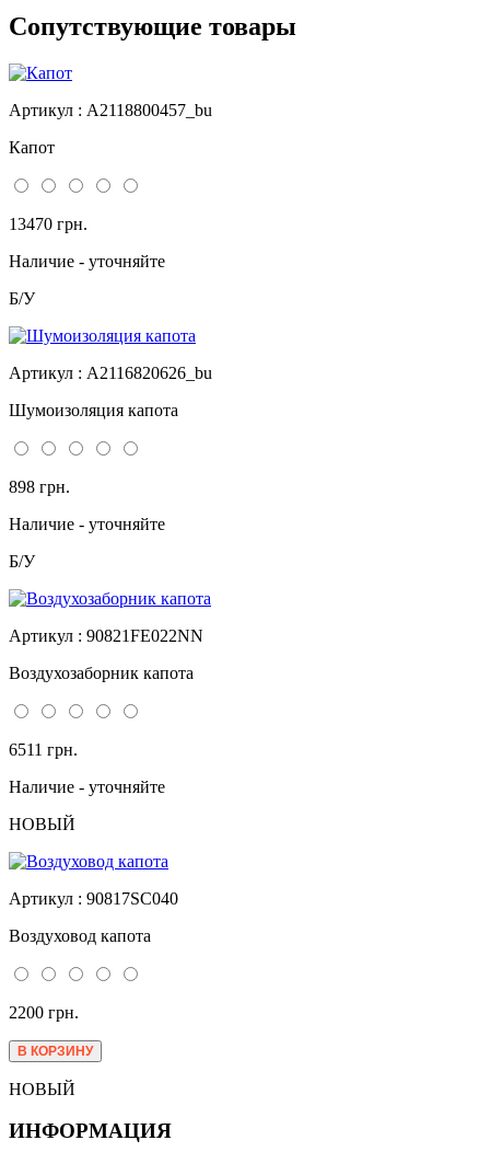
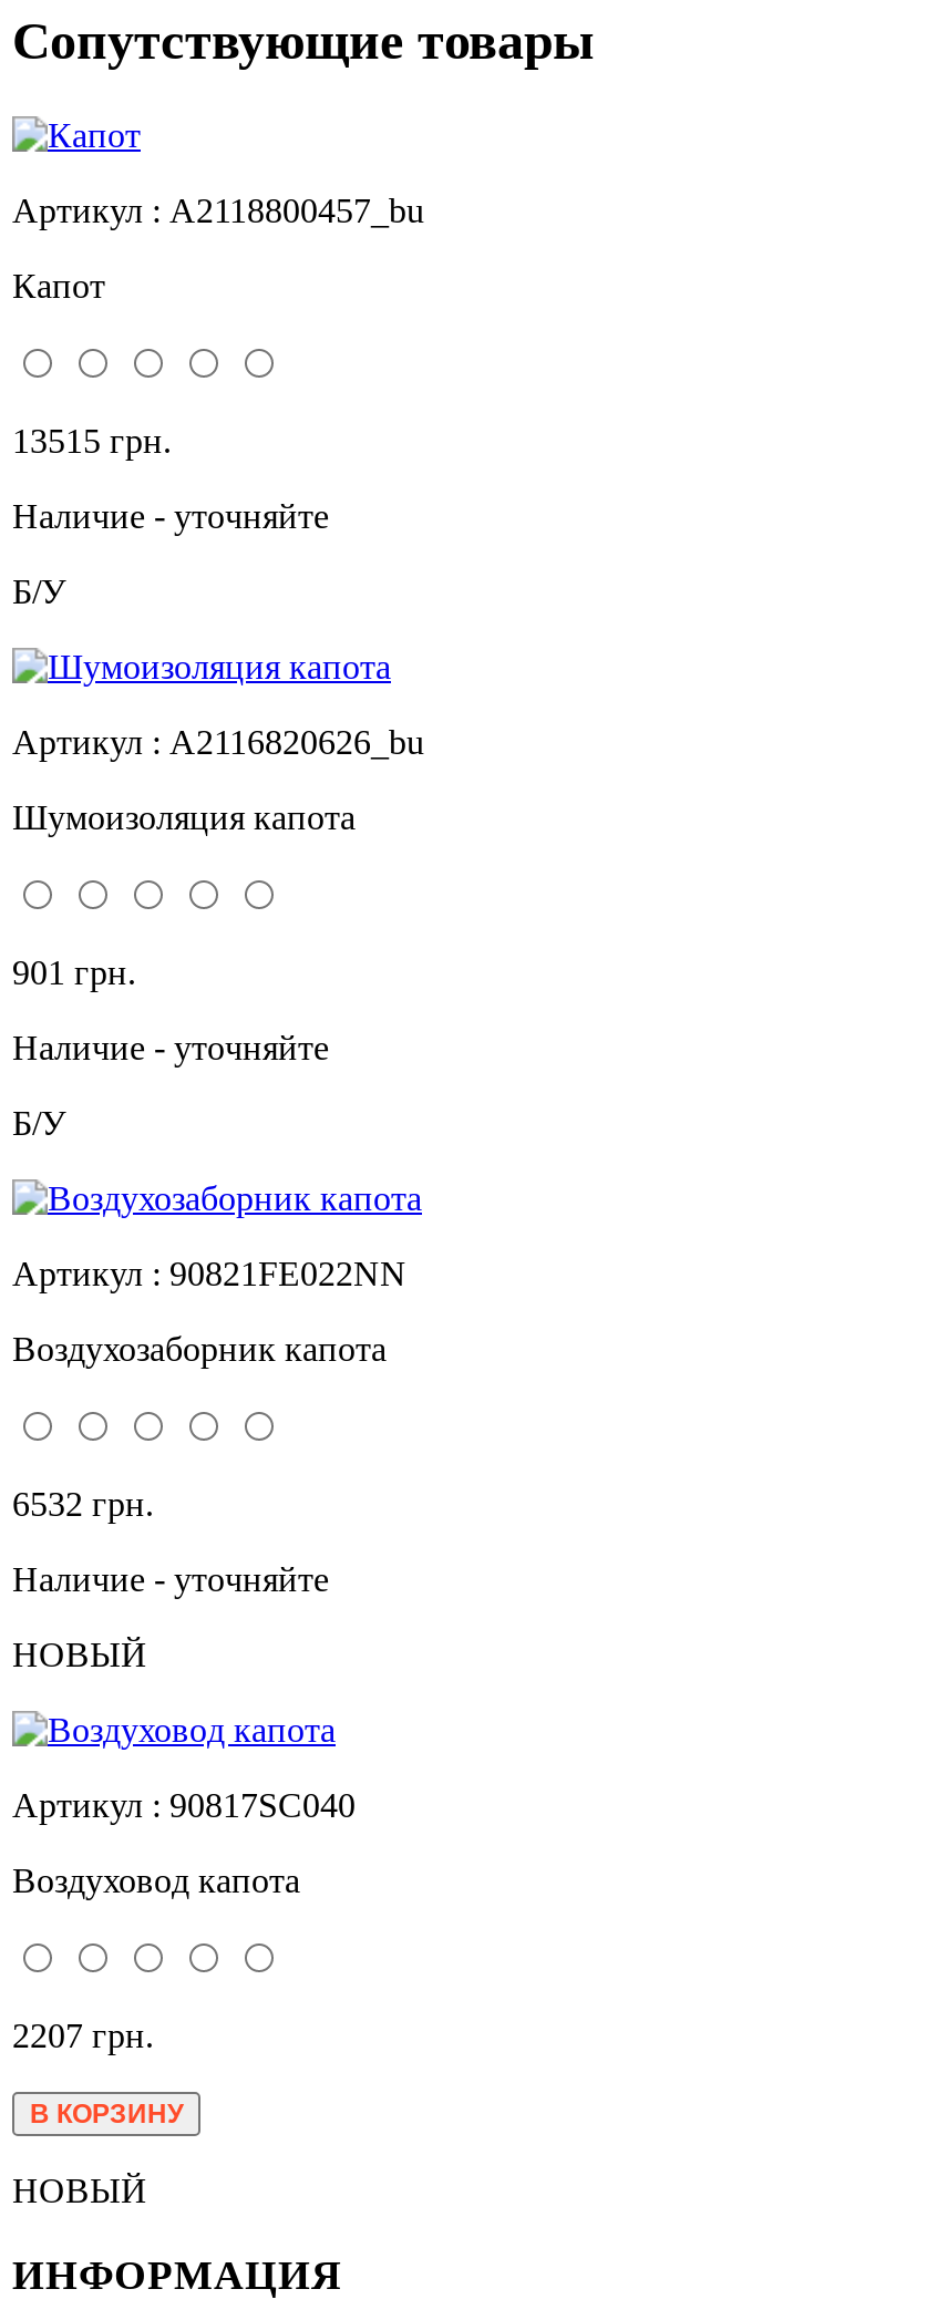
- 13470 грн.
+ 13515 грн.

- 898 грн.
+ 901 грн.

- 6511 грн.
+ 6532 грн.

- 2200 грн.
+ 2207 грн.
